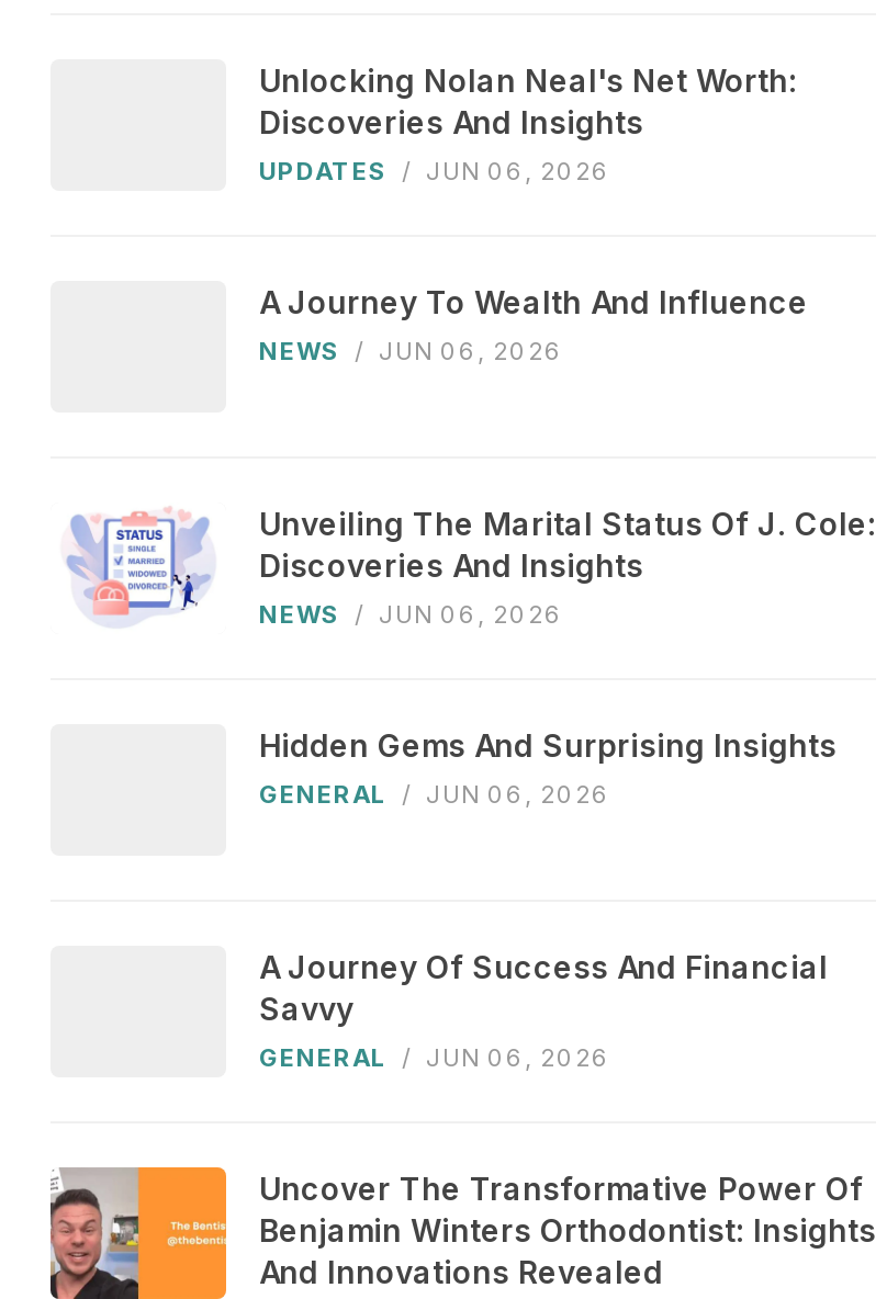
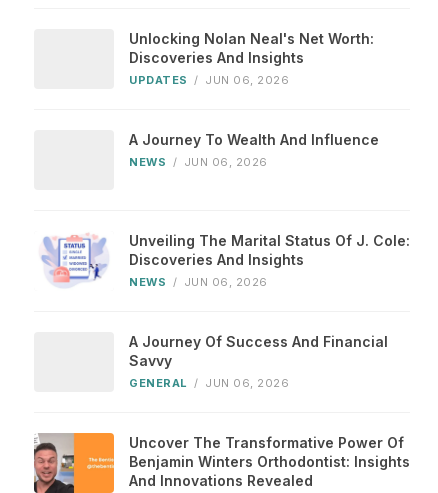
- Hidden Gems And Surprising Insights
- GENERAL / JUN 06, 2026
